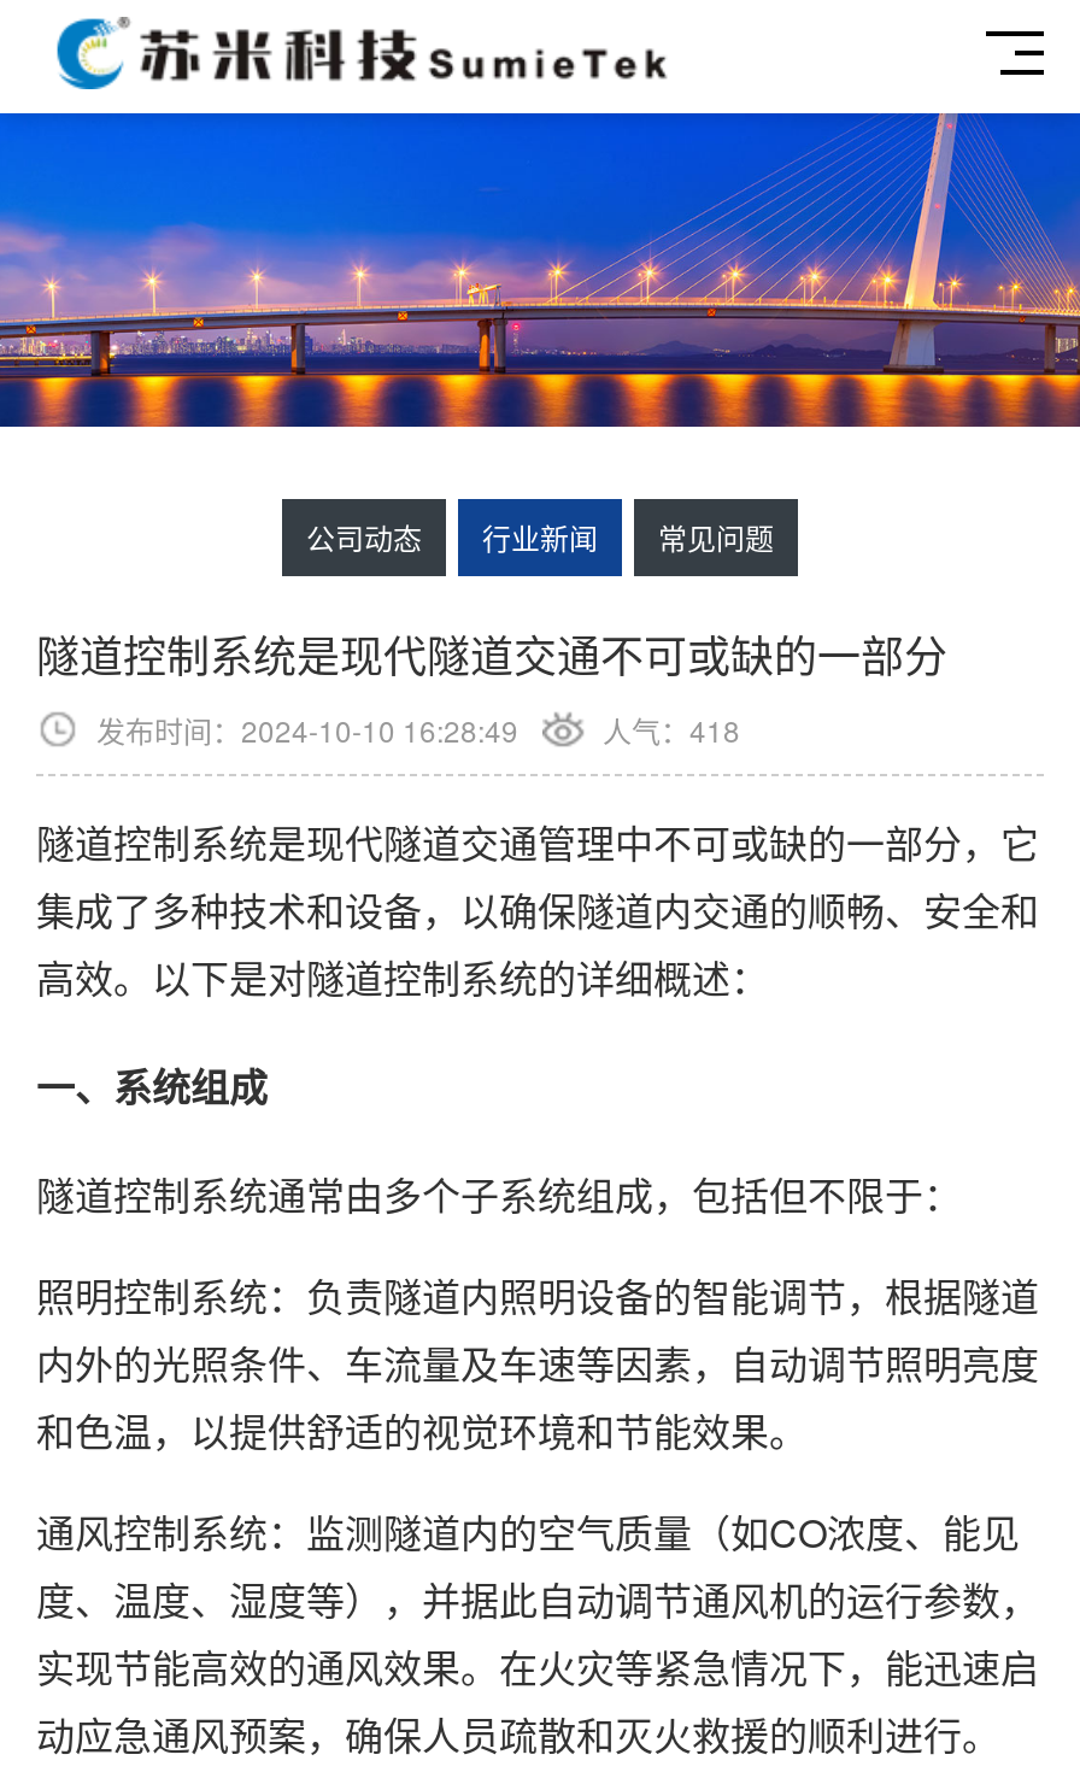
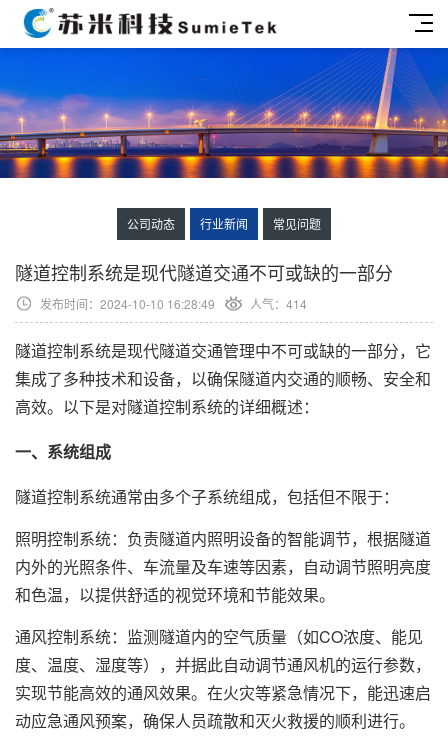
- 人气：418
+ 人气：414
